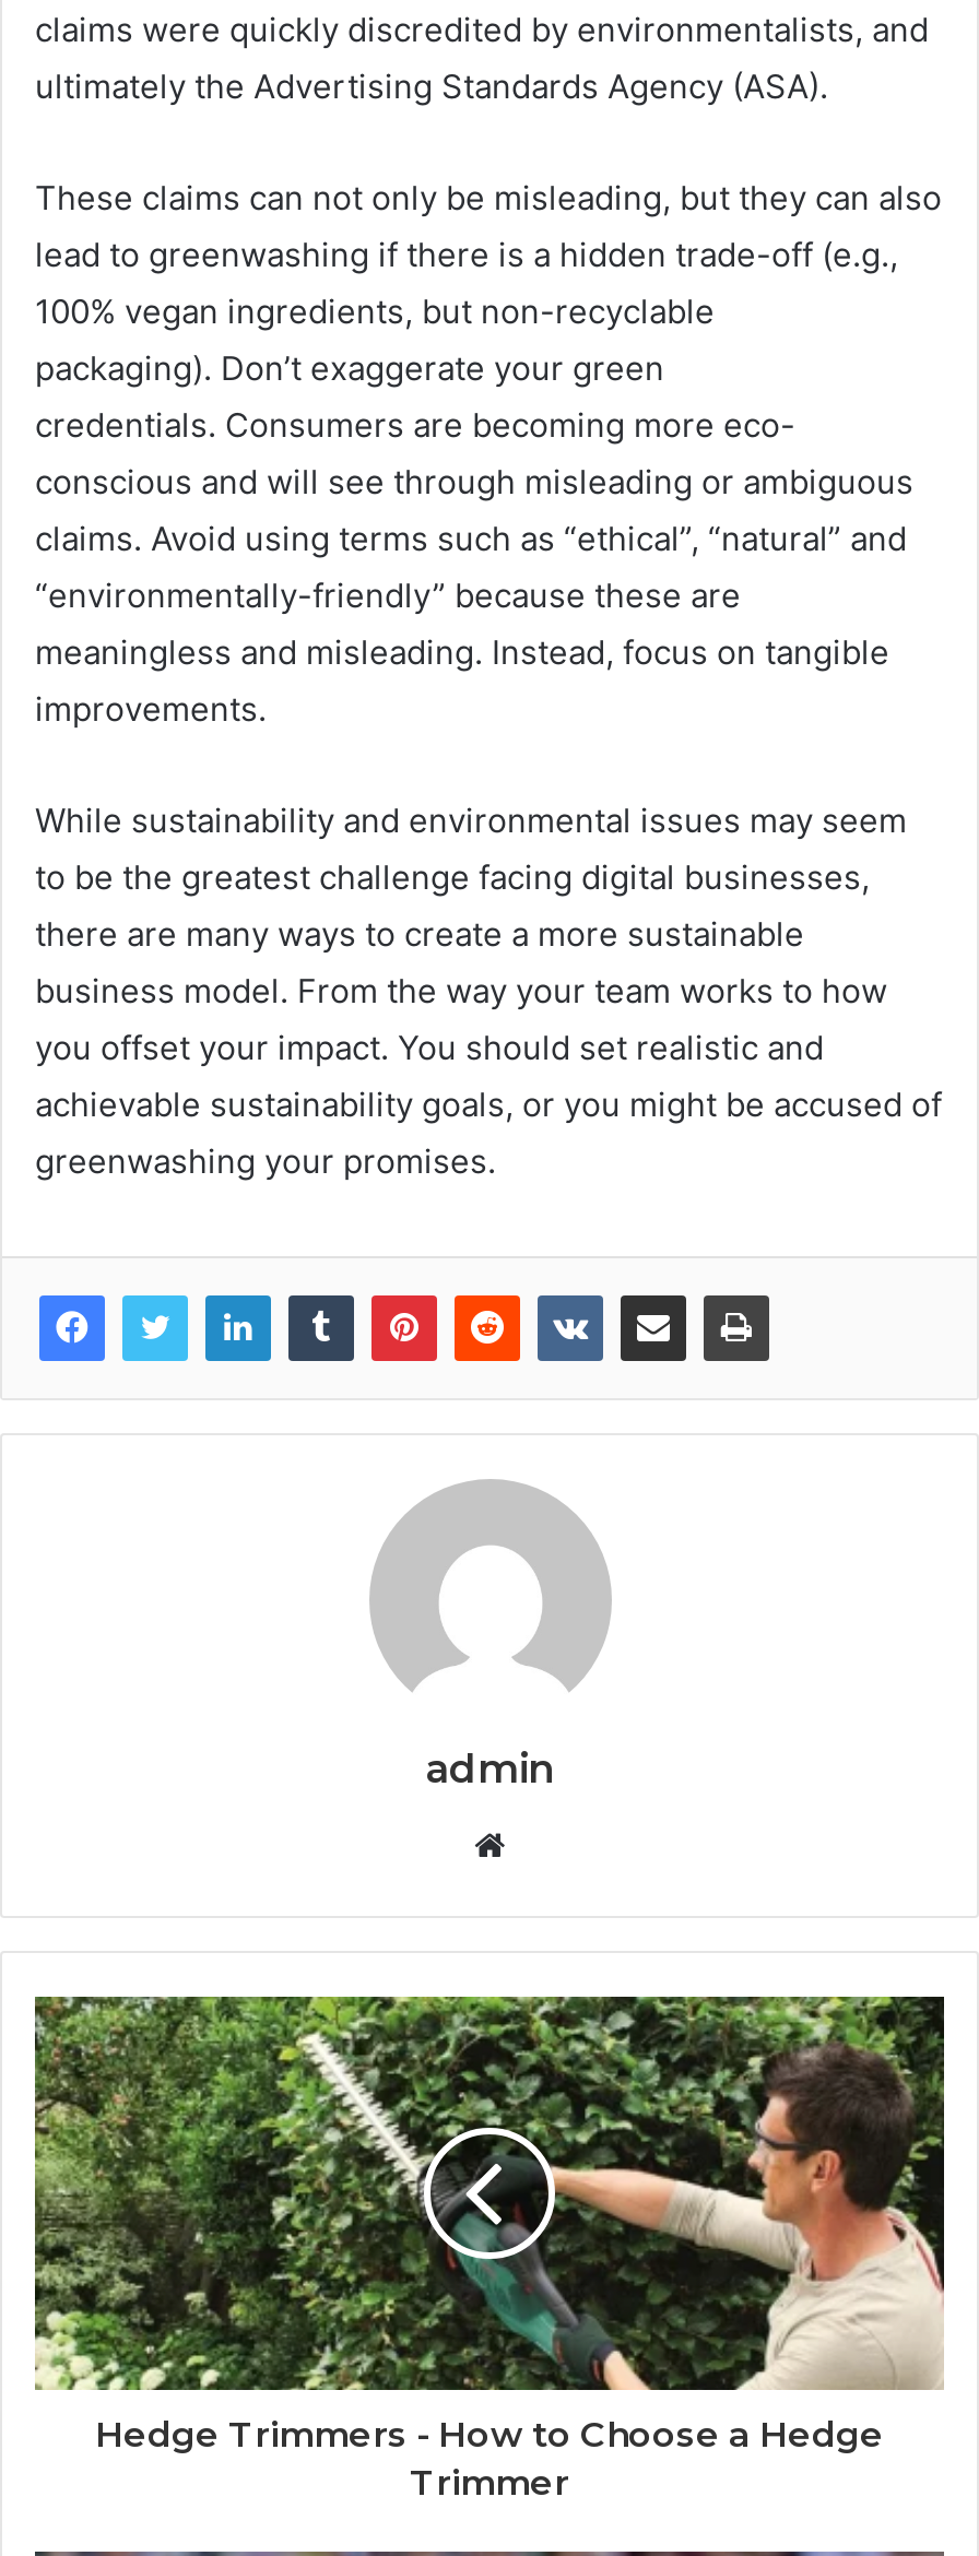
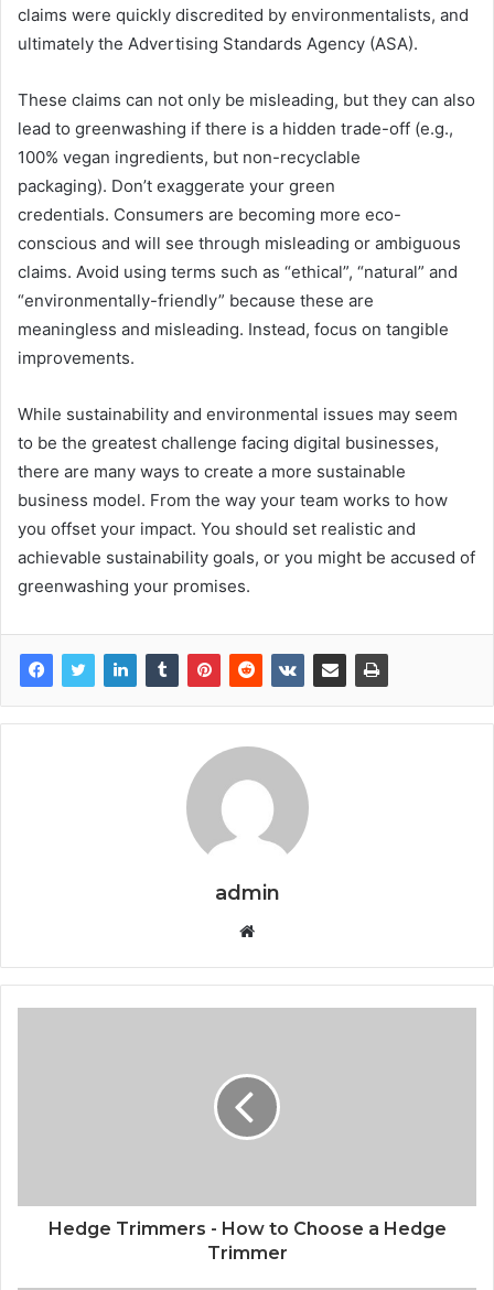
- [image]
